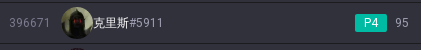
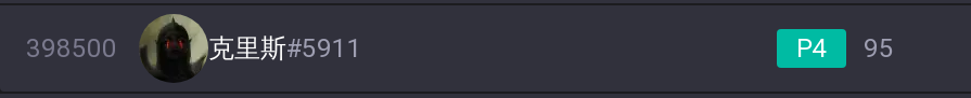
- 396671
+ 398500
